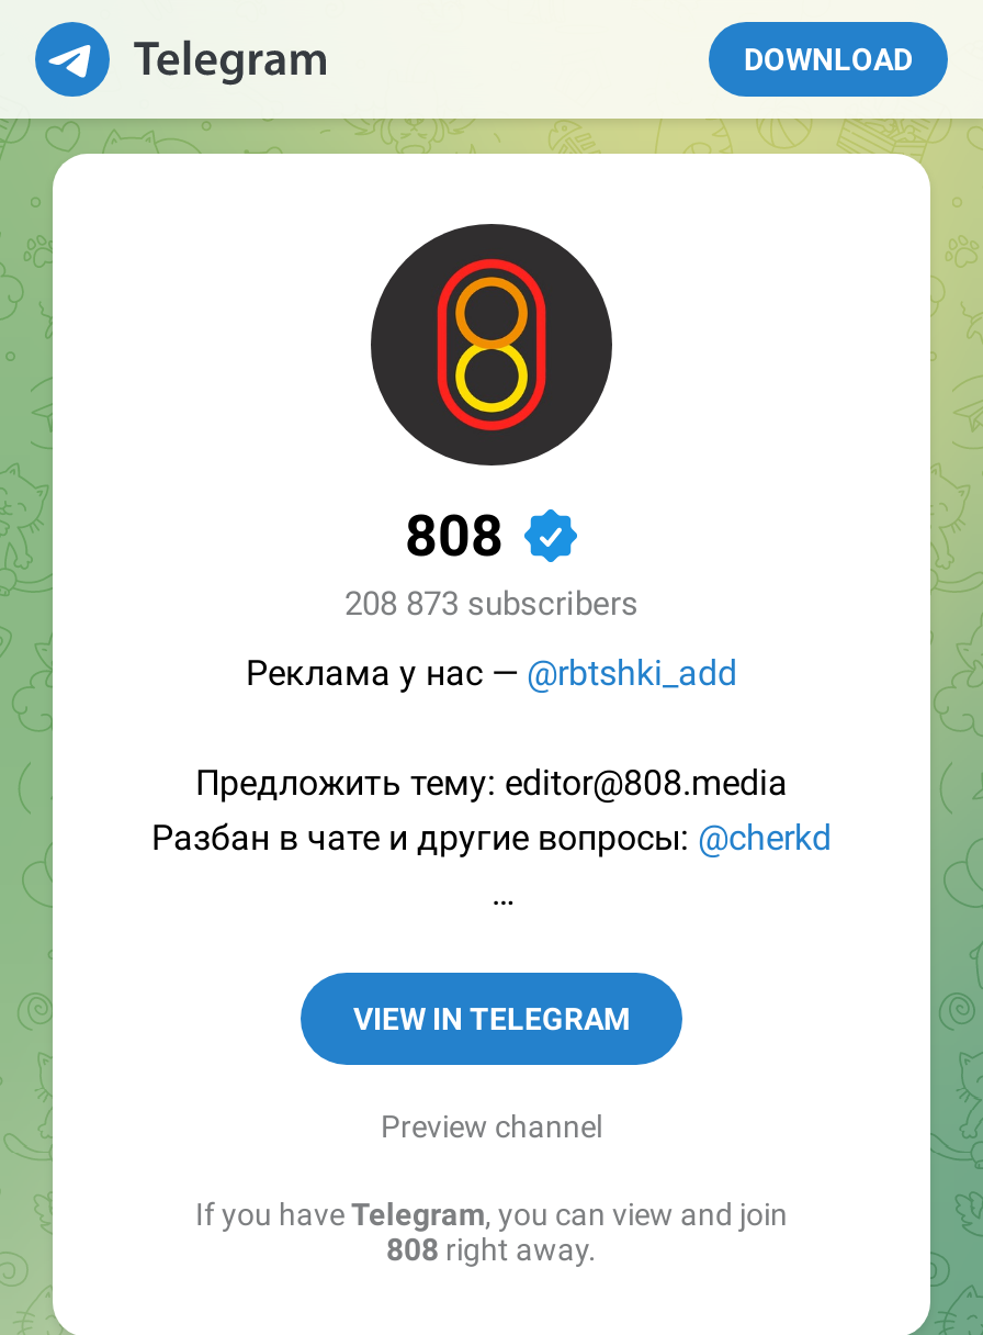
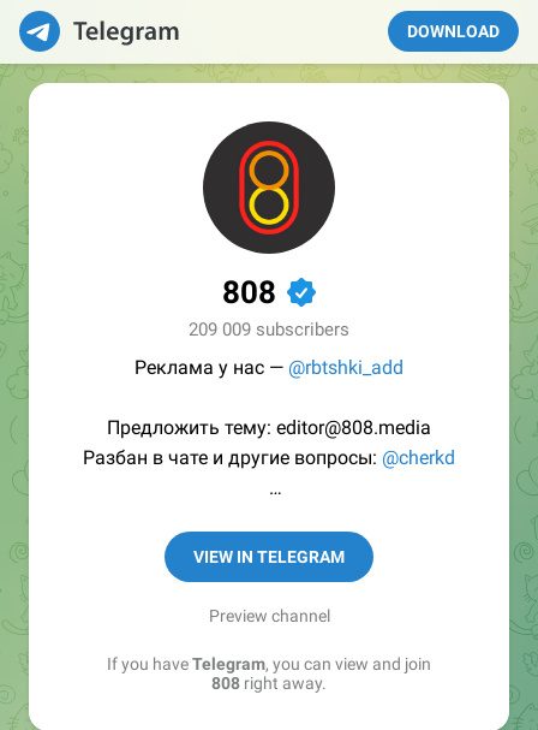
- 208 873 subscribers
+ 209 009 subscribers
